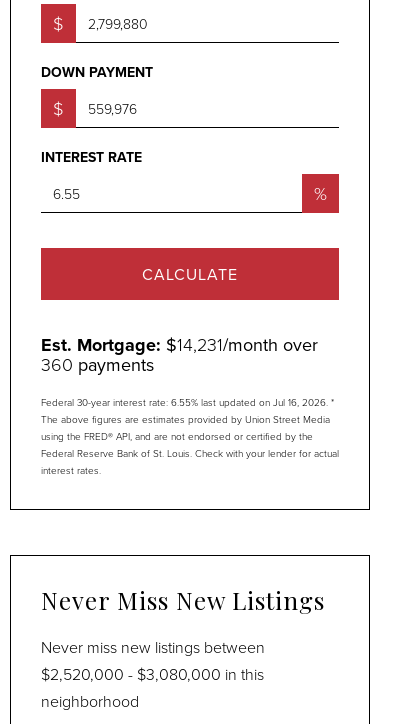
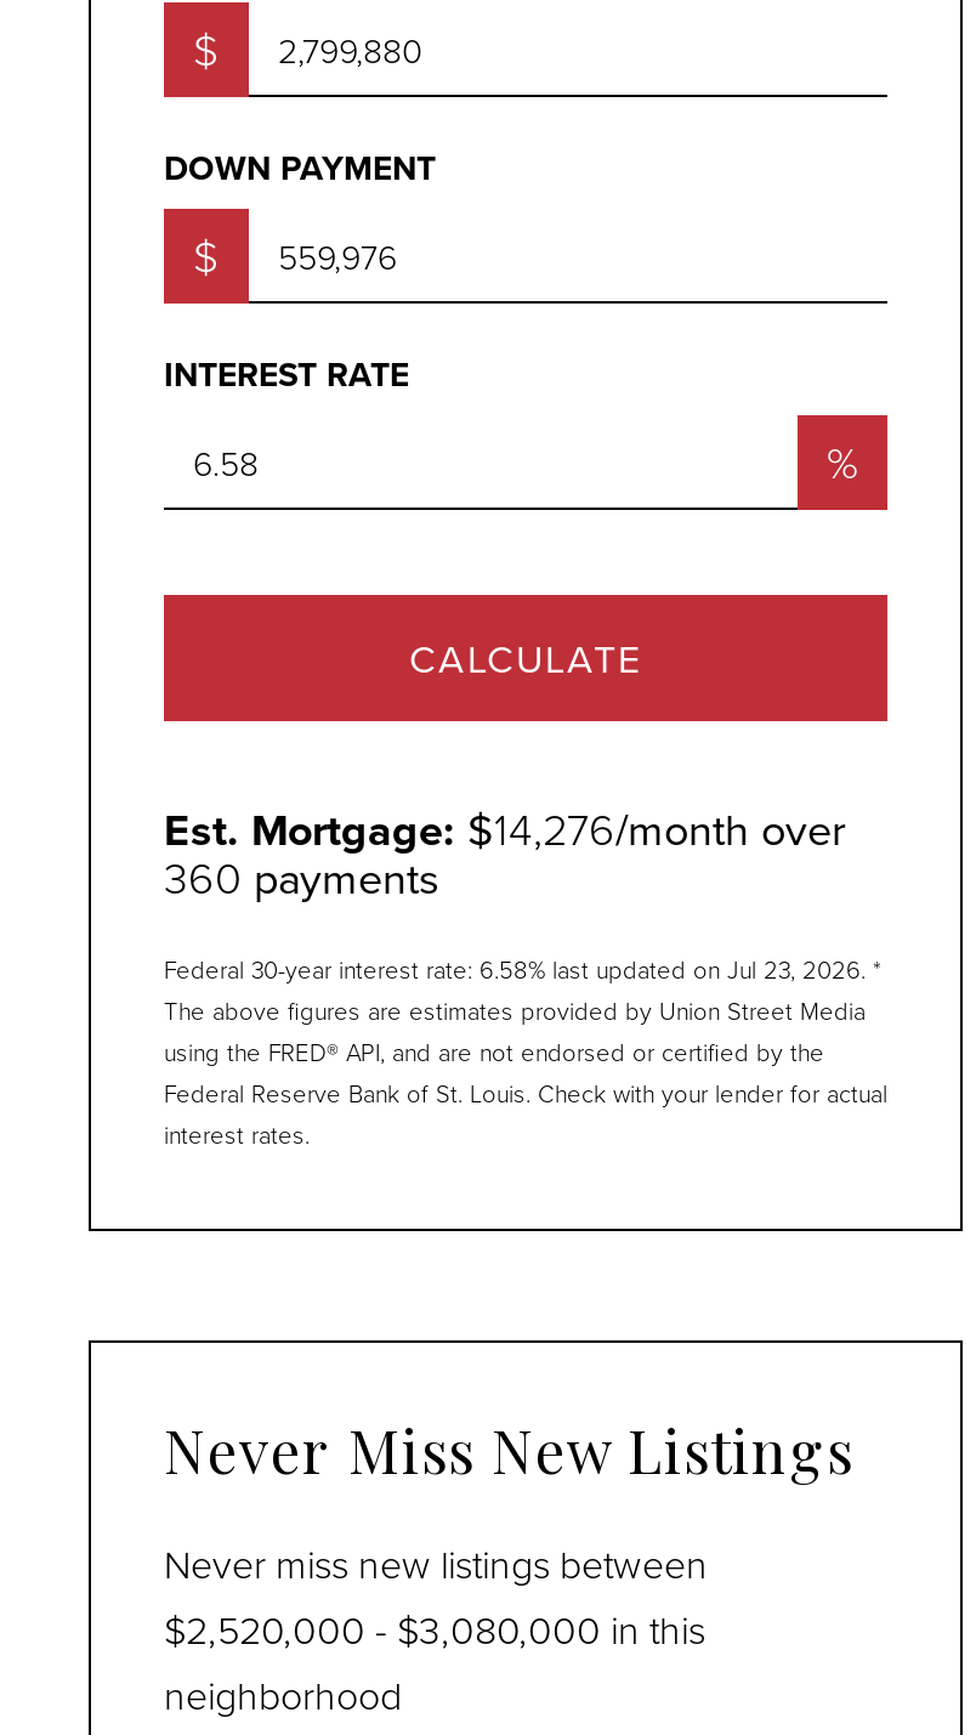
- Est. Mortgage: $14,231/month over
+ Est. Mortgage: $14,276/month over

- Federal 30-year interest rate: 6.55% last updated on Jul 16, 2026. *
+ Federal 30-year interest rate: 6.58% last updated on Jul 23, 2026. *
